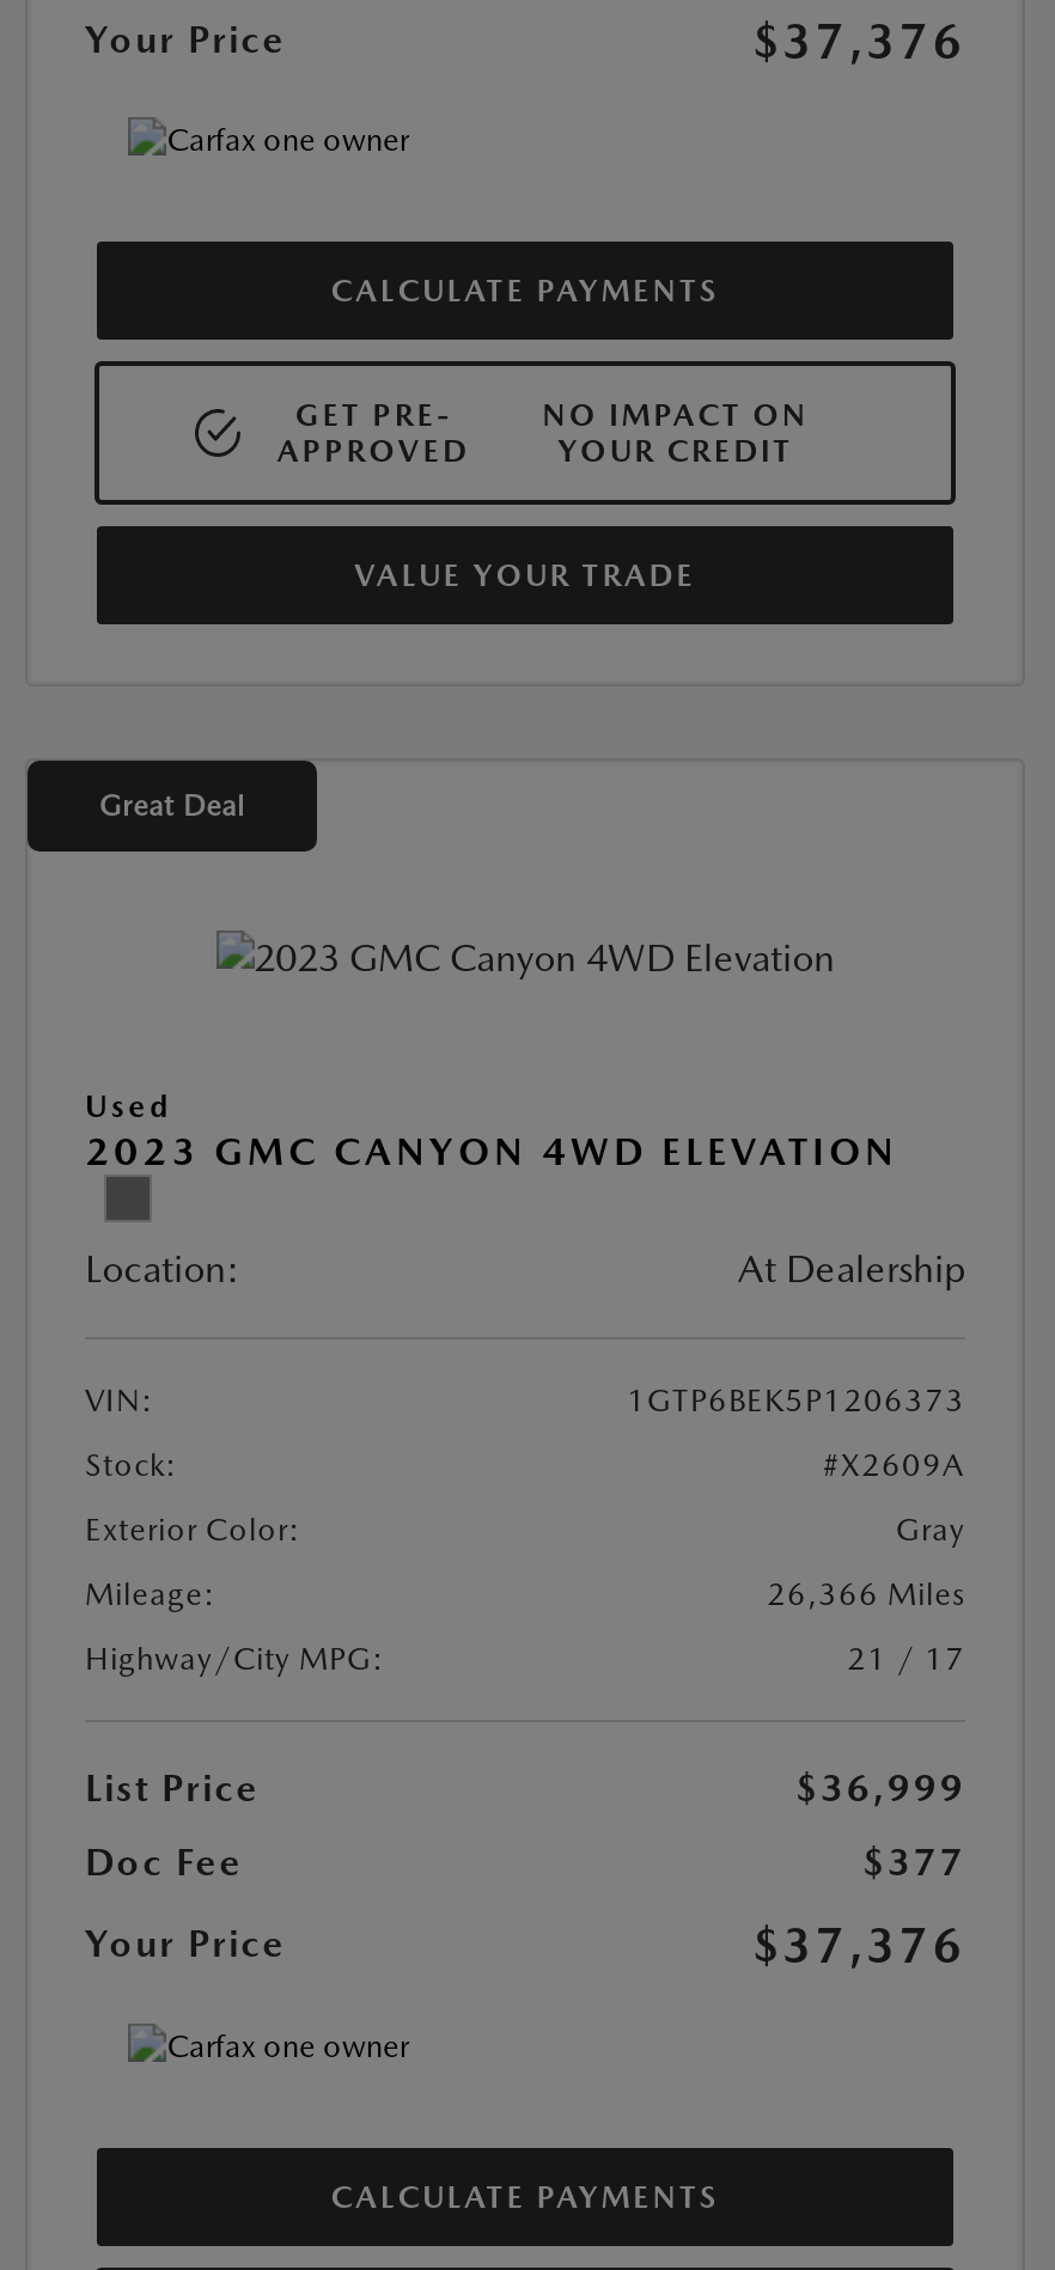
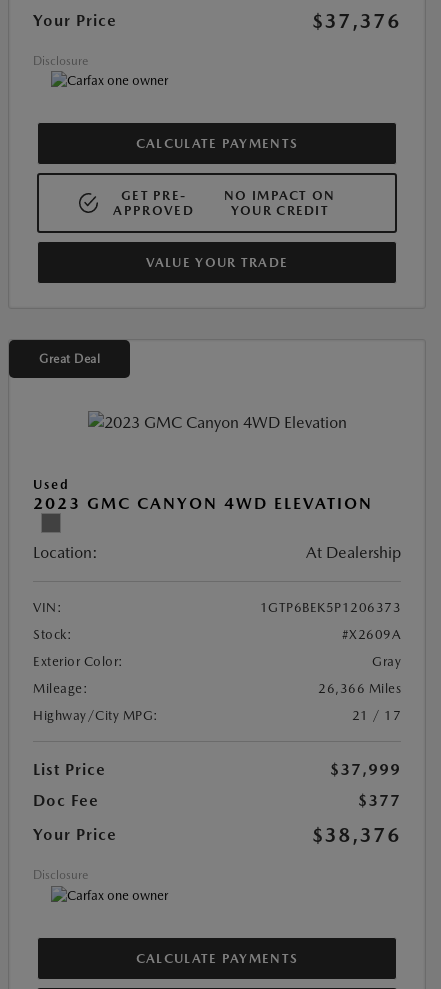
+ Disclosure

- $36,999
+ $37,999

- $37,376
+ $38,376
+ Disclosure
